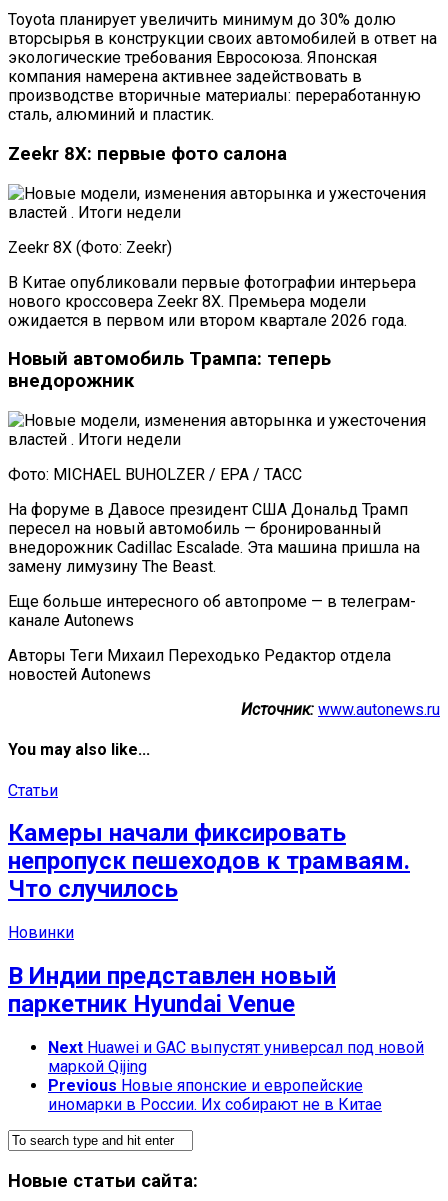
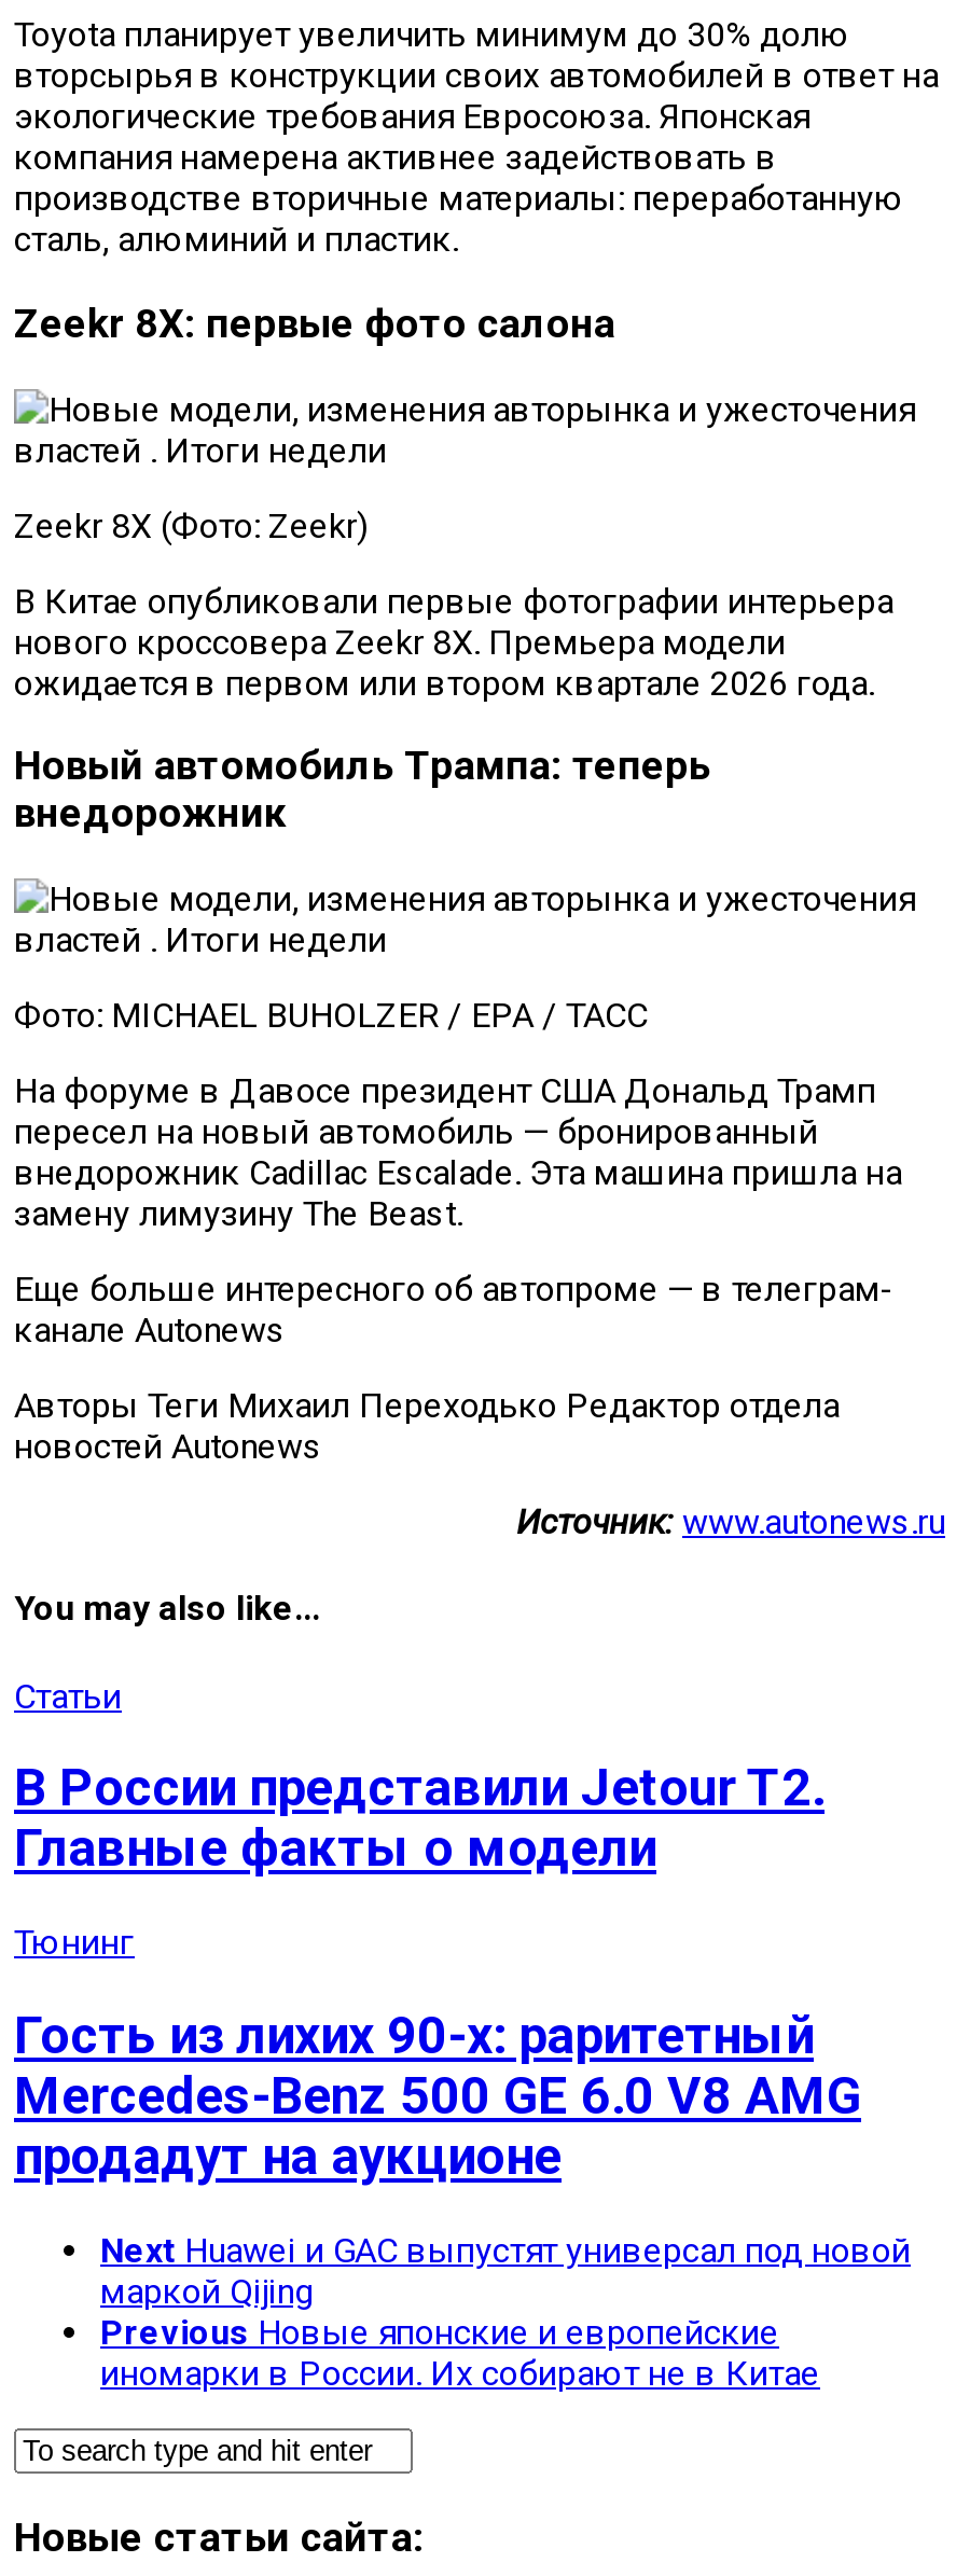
- Камеры начали фиксировать
- непропуск пешеходов к трамваям.
- Что случилось
+ В России представили Jetour T2.
+ Главные факты о модели

- Новинки
+ Тюнинг

- В Индии представлен новый
- паркетник Hyundai Venue
+ Гость из лихих 90-х: раритетный
+ Mercedes-Benz 500 GE 6.0 V8 AMG
+ продадут на аукционе
